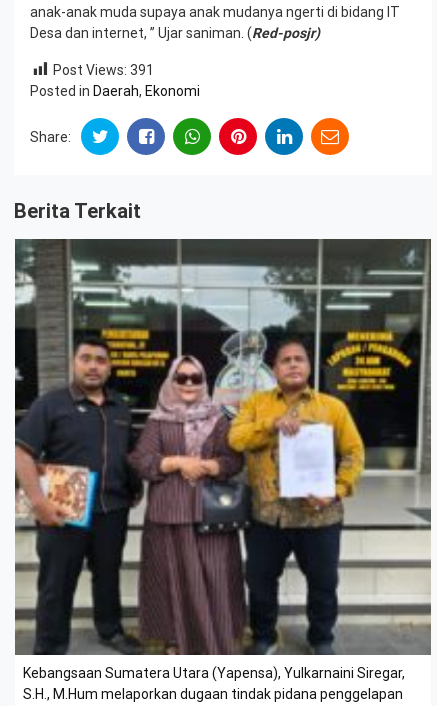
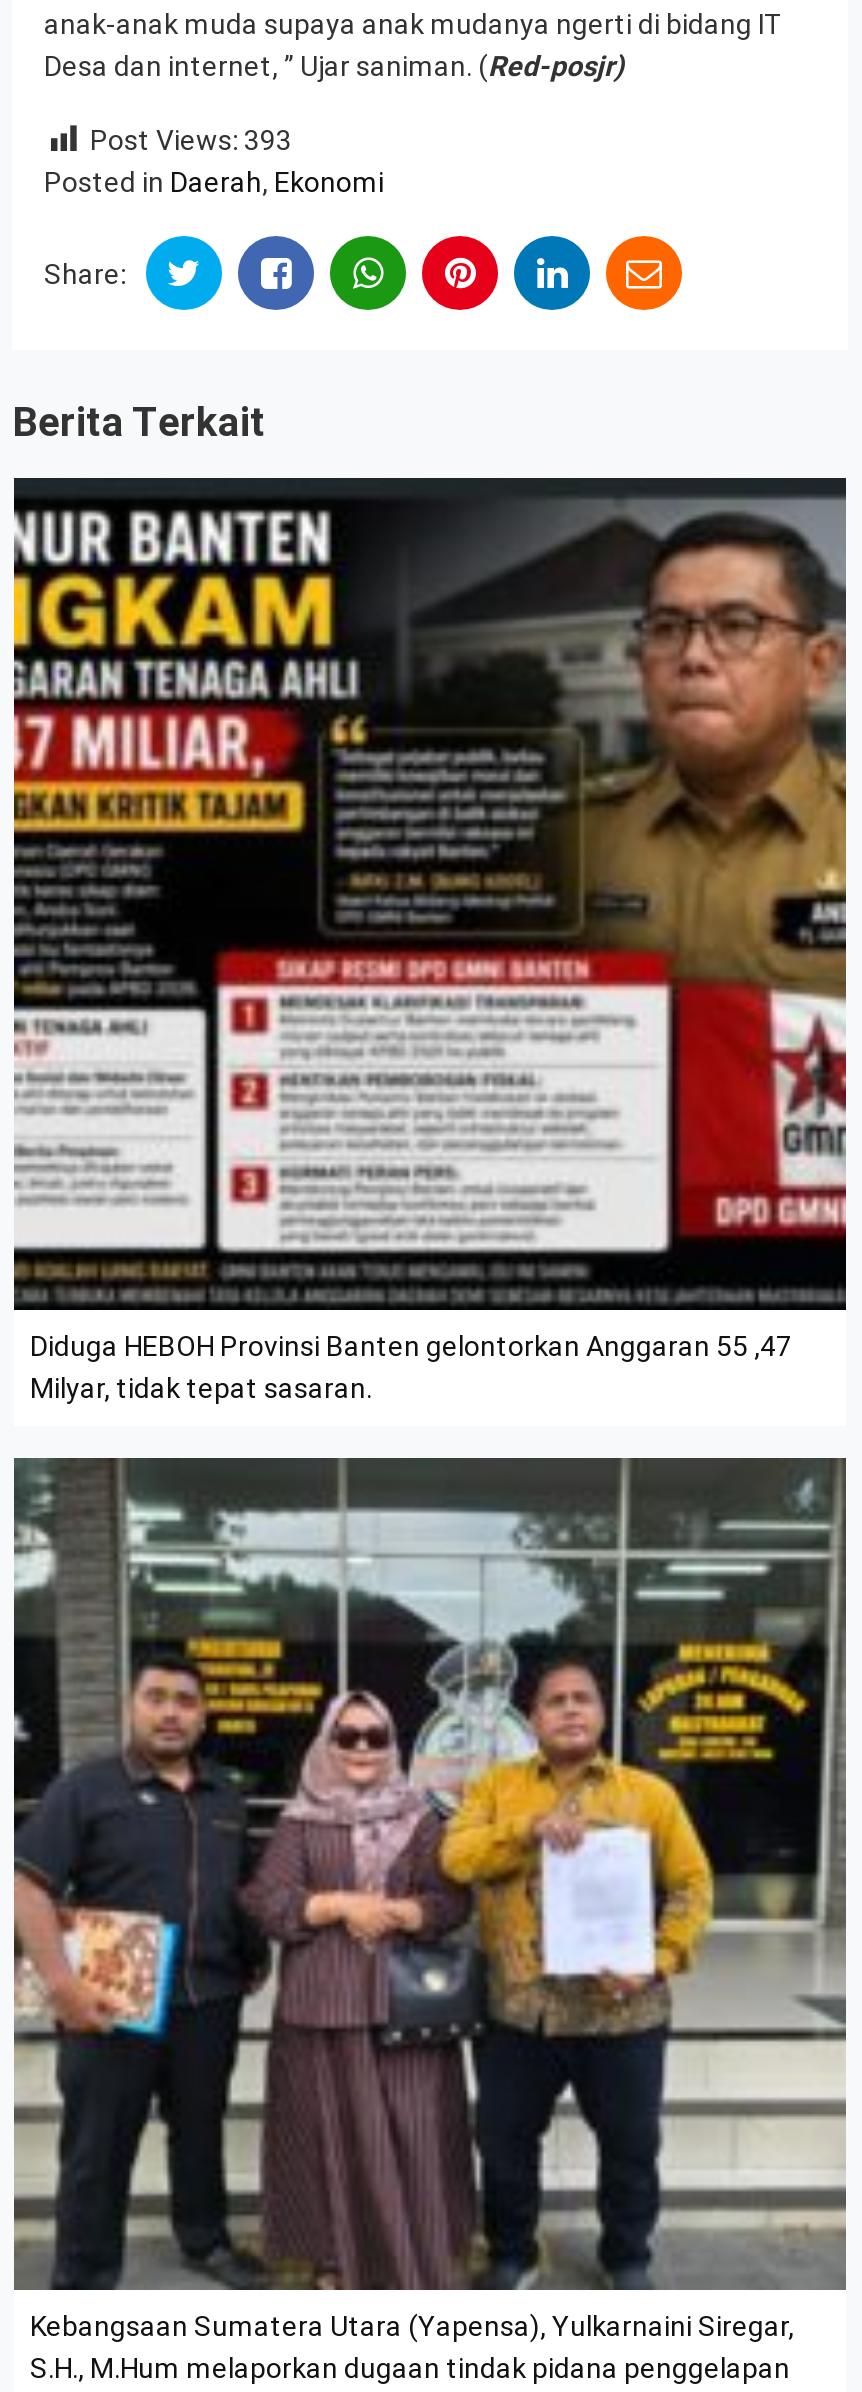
- Post Views: 391
+ Post Views: 393

+ [image]
+ Diduga HEBOH Provinsi Banten gelontorkan Anggaran 55 ,47
+ Milyar, tidak tepat sasaran.
